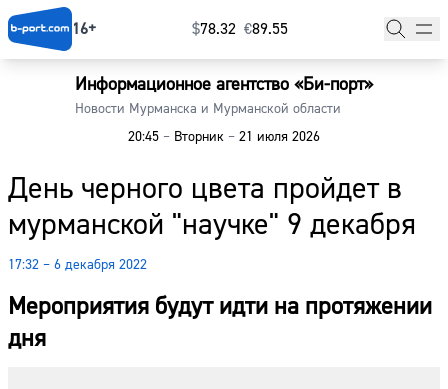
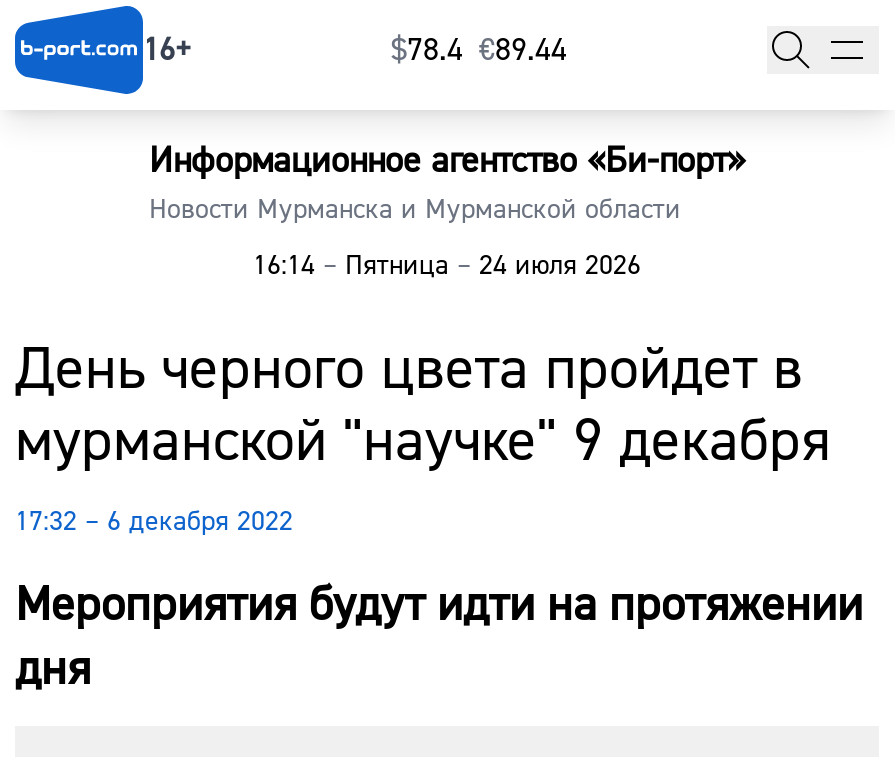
- $78.32 €89.55
+ $78.4 €89.44

- 20:45 – Вторник – 21 июля 2026
+ 16:14 – Пятница – 24 июля 2026
